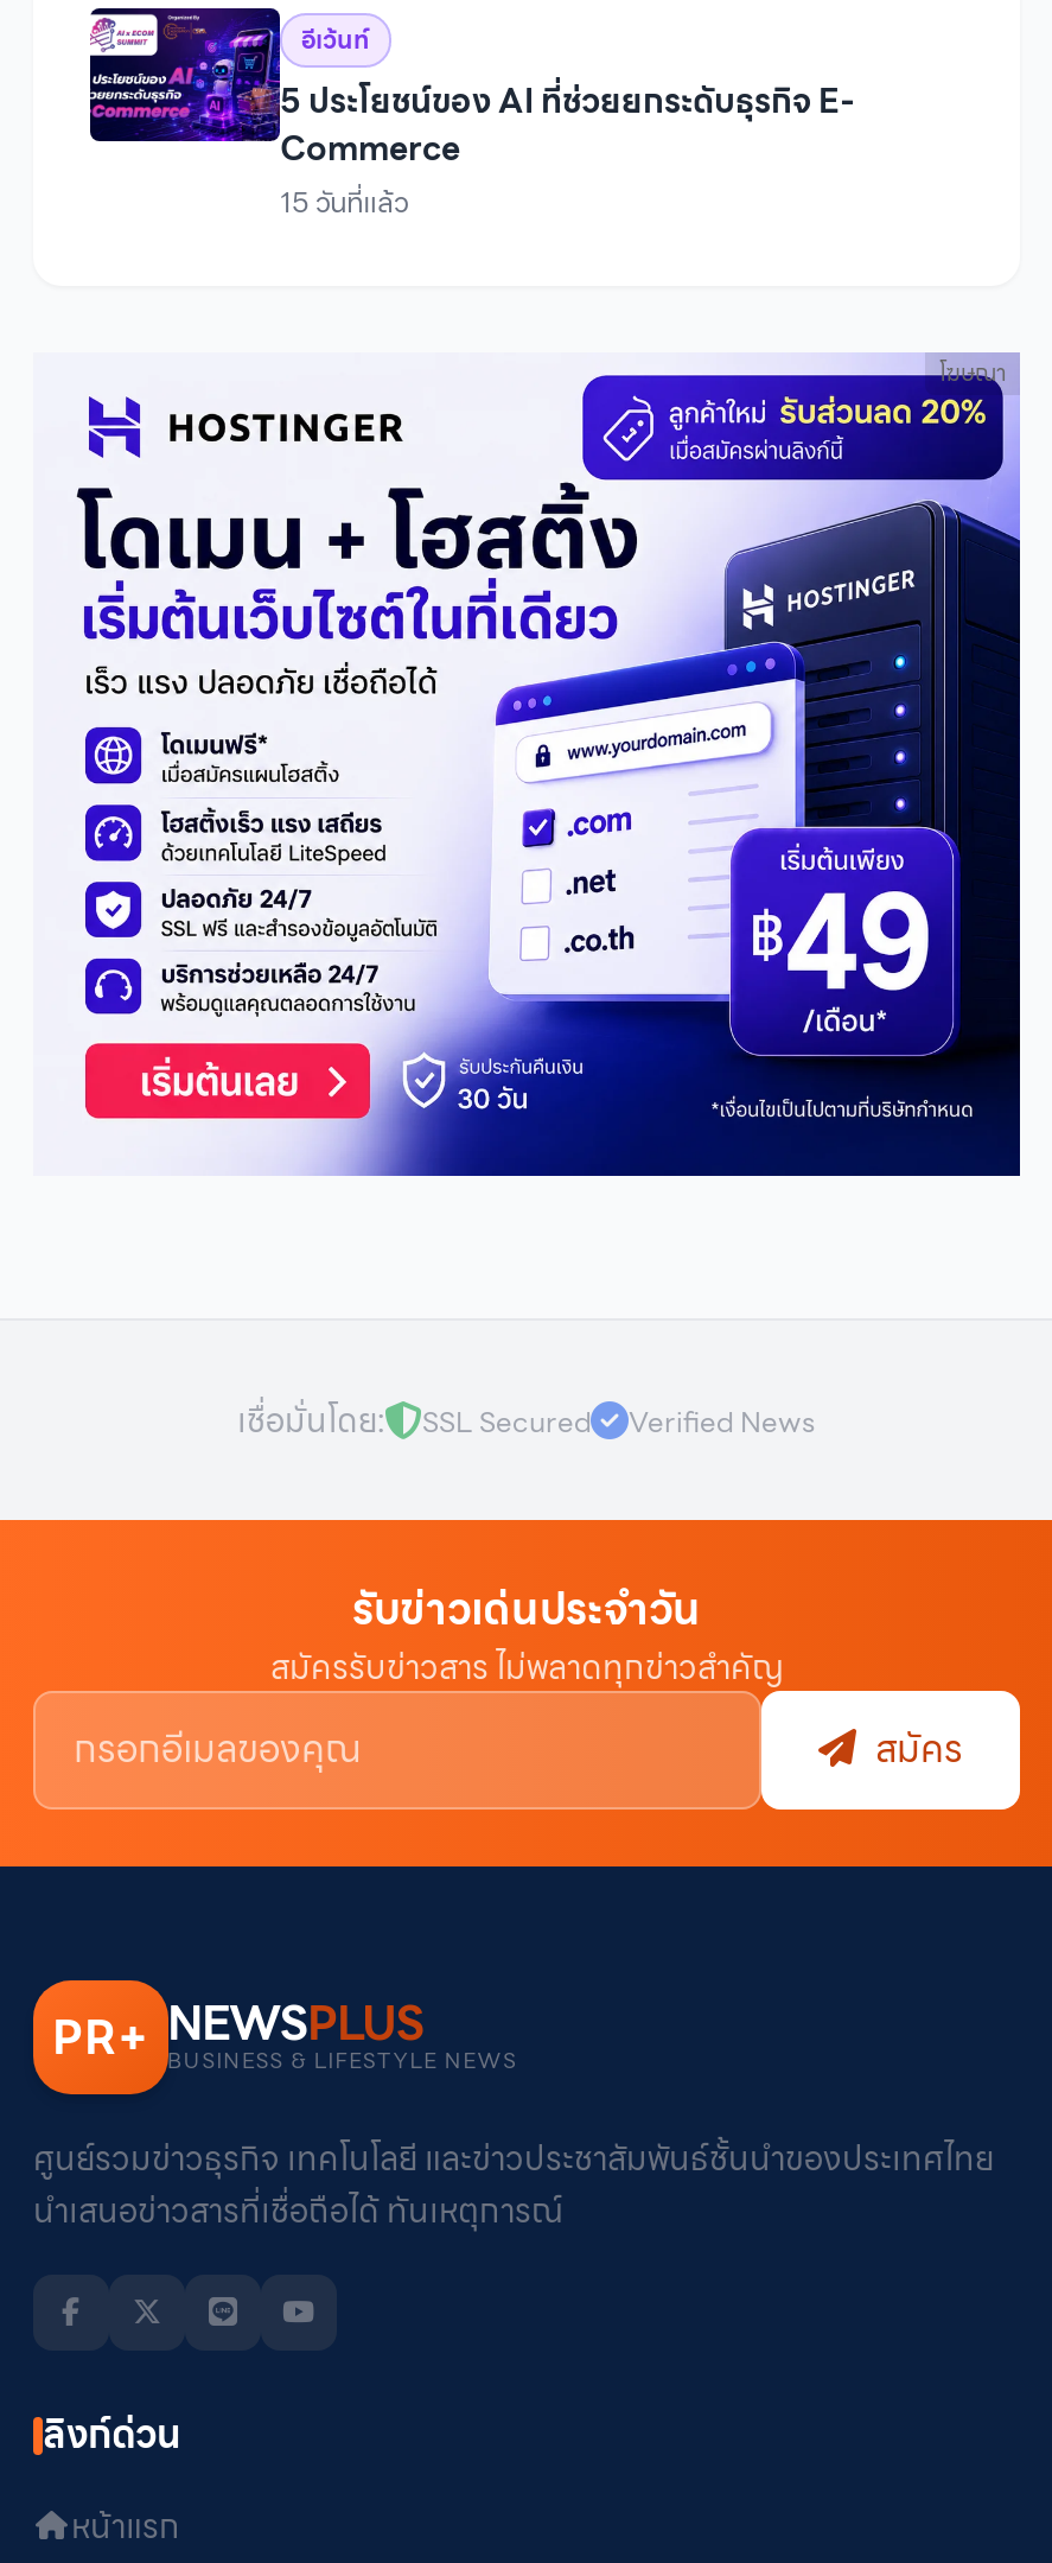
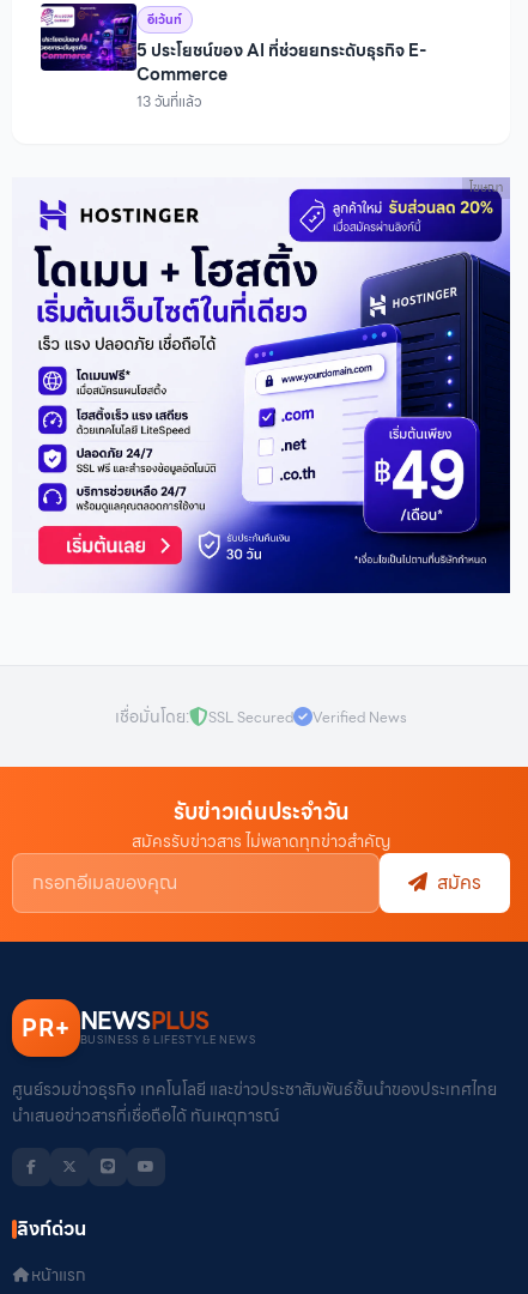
- 15 วันที่แล้ว
+ 13 วันที่แล้ว
